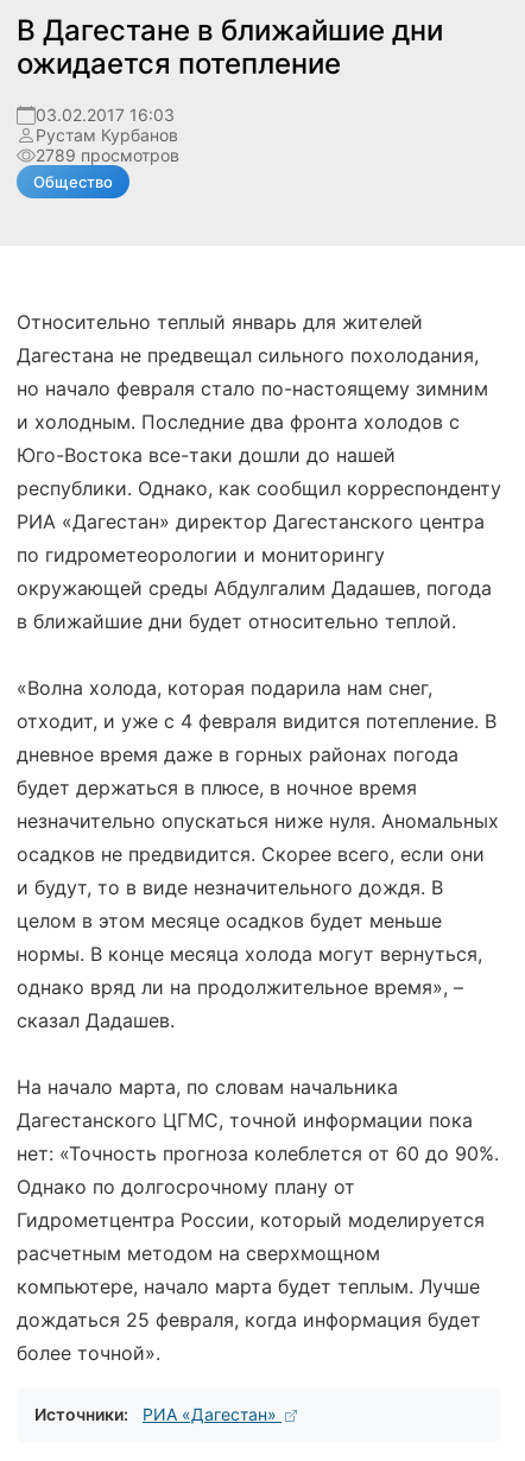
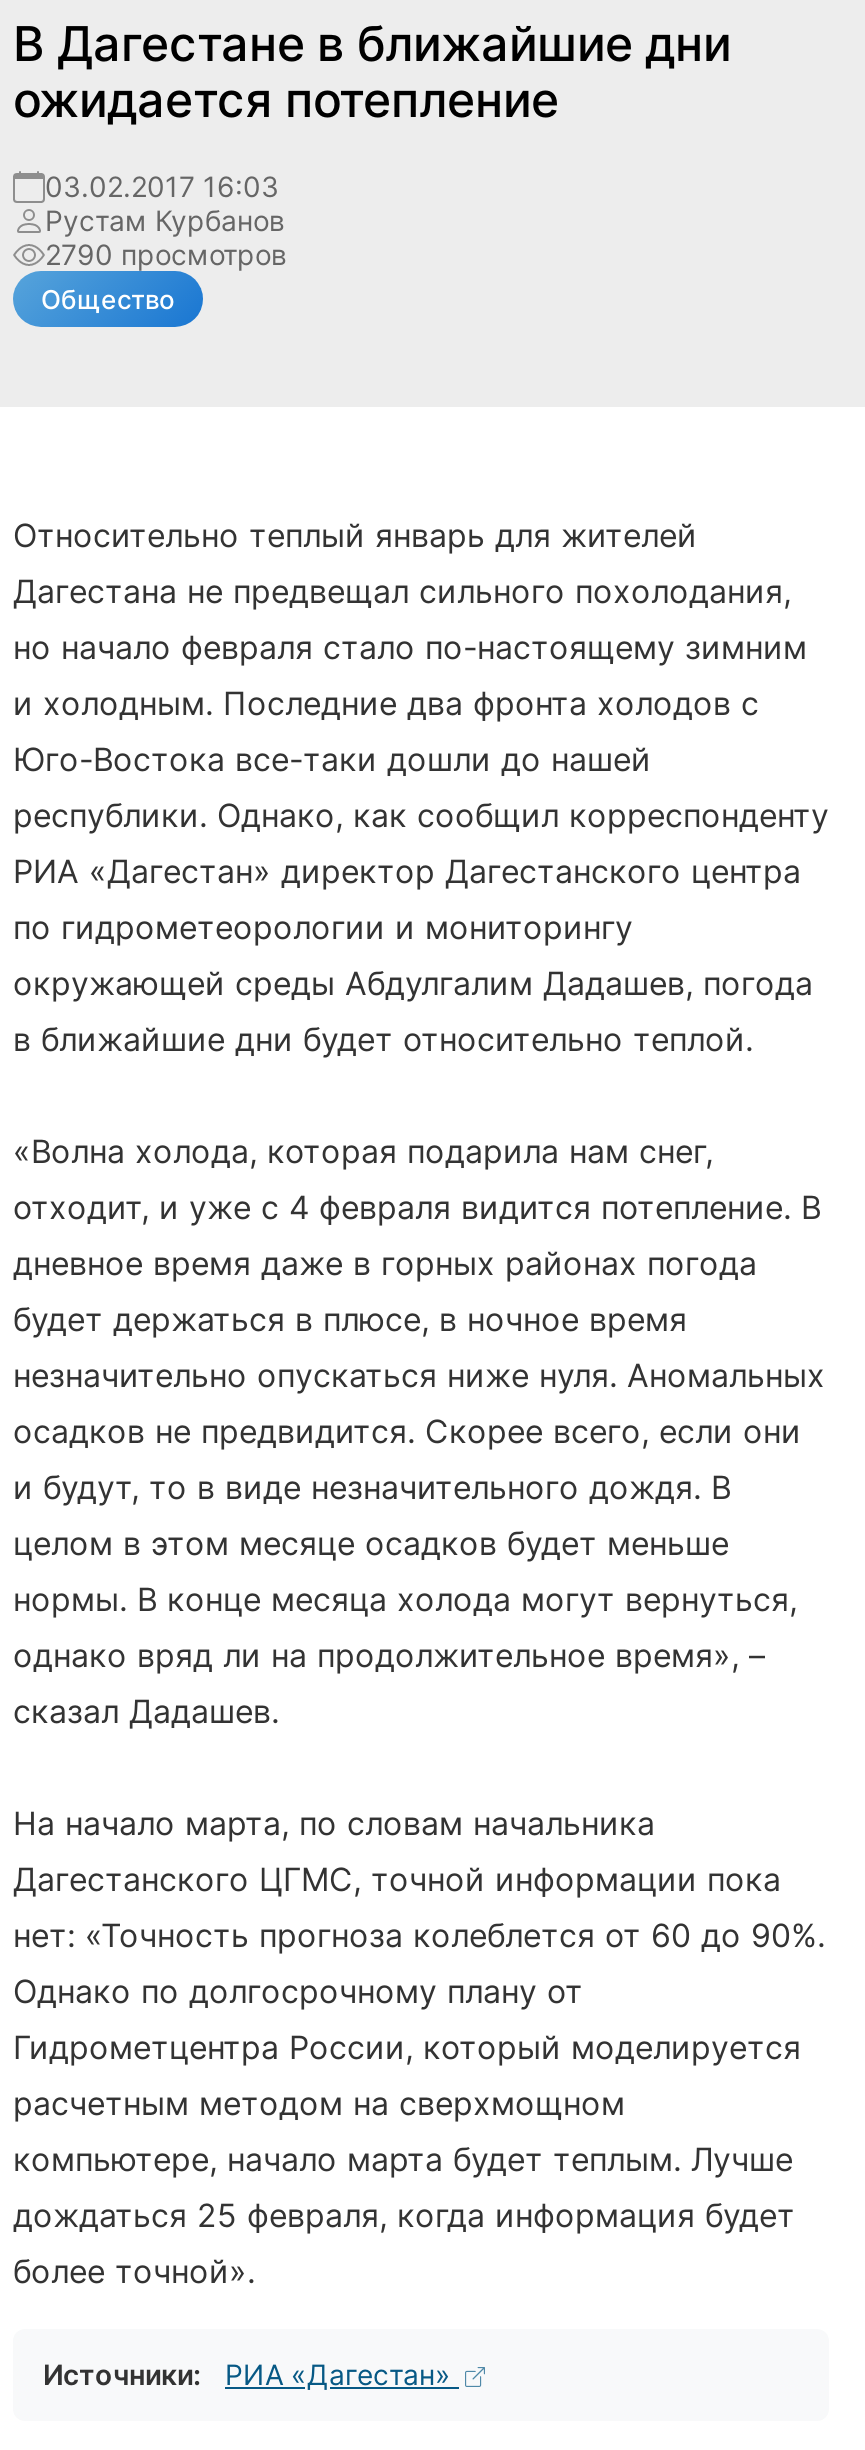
- 2789 просмотров
+ 2790 просмотров
